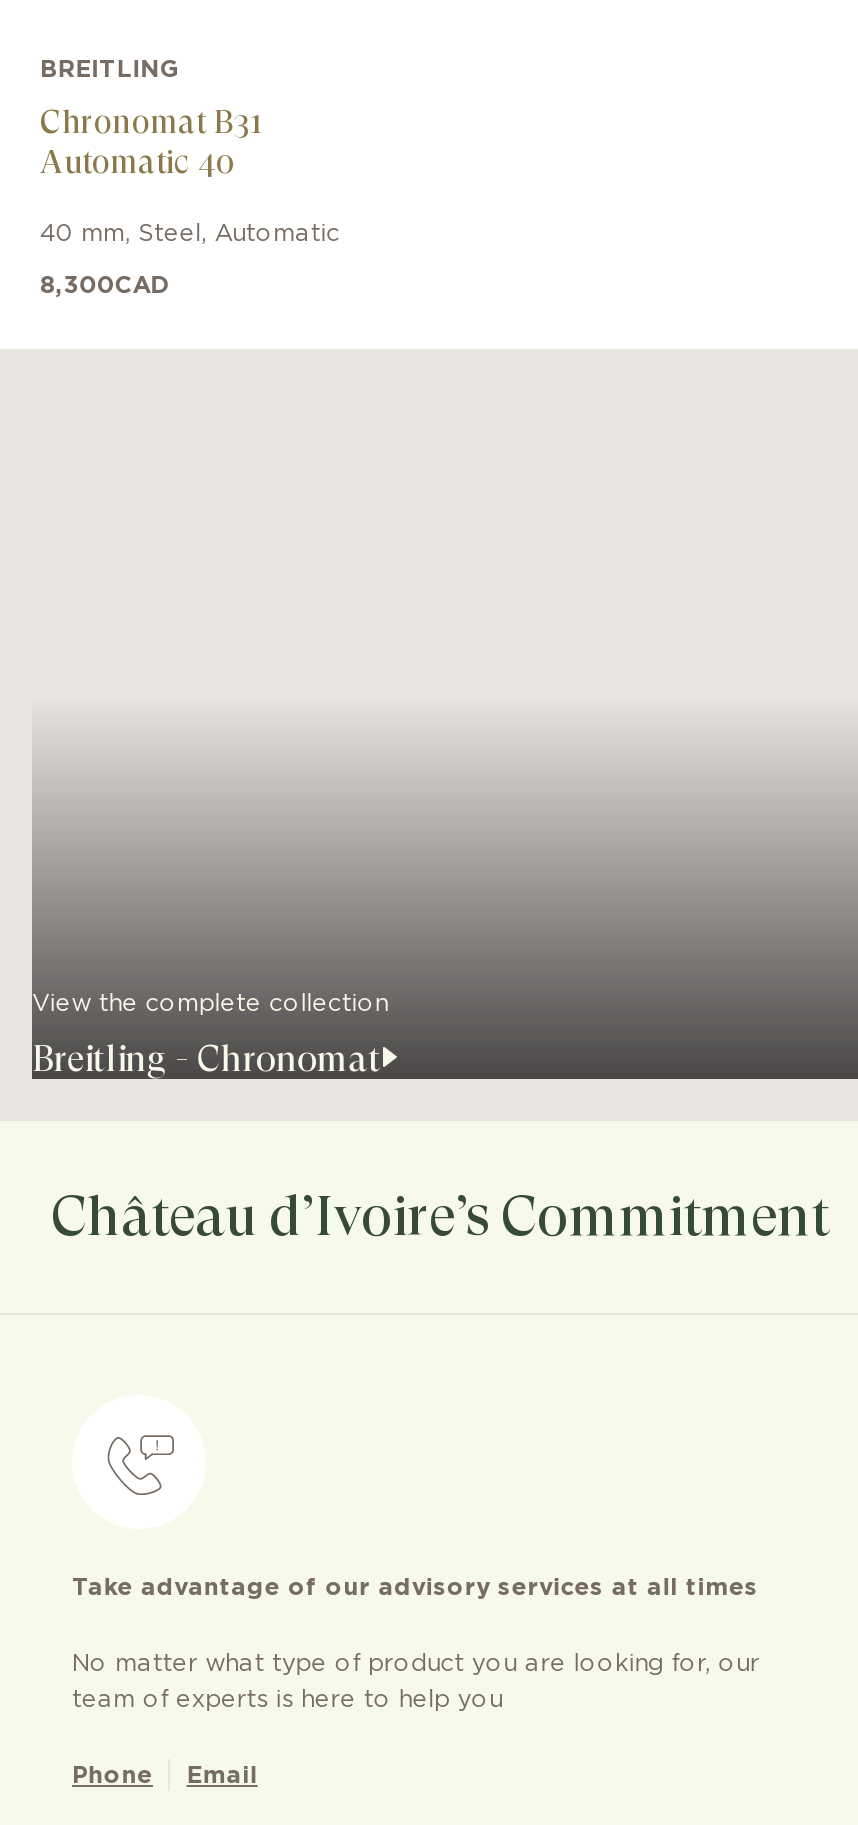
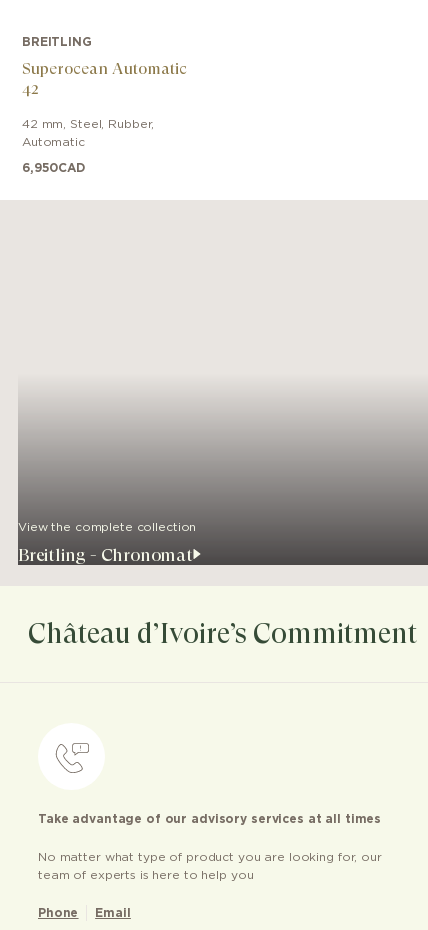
- Chronomat B31
- Automatic 40
- 40 mm, Steel, Automatic
- 8,300CAD
+ Superocean Automatic
+ 42
+ 42 mm, Steel, Rubber,
+ Automatic
+ 6,950CAD
